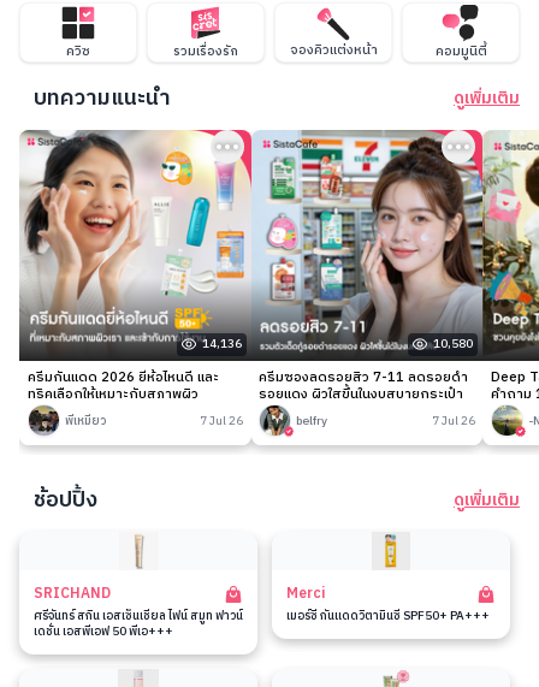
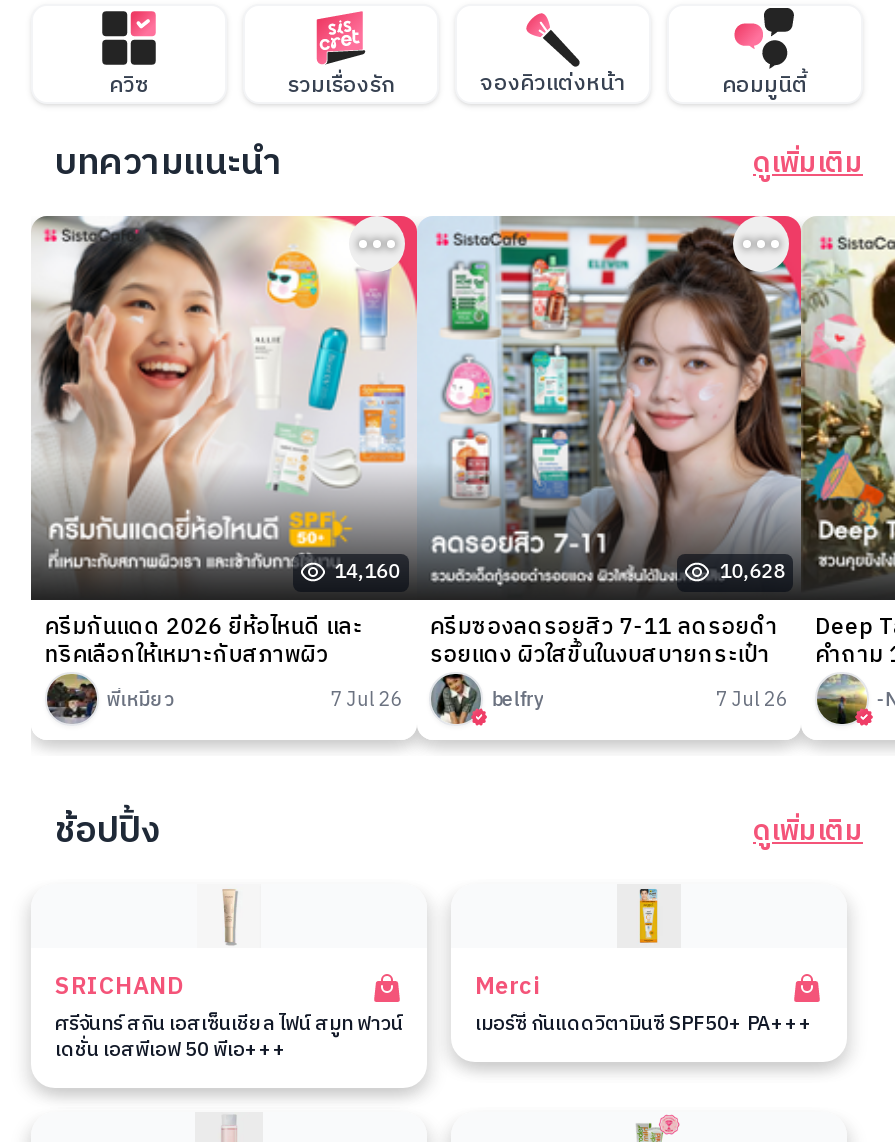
- 14,136
+ 14,160

- 10,580
+ 10,628
